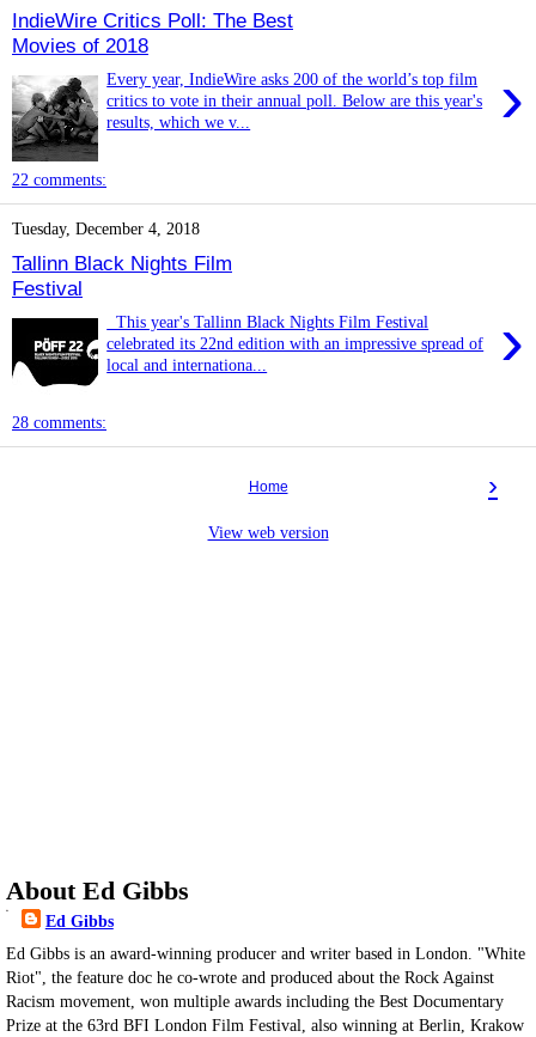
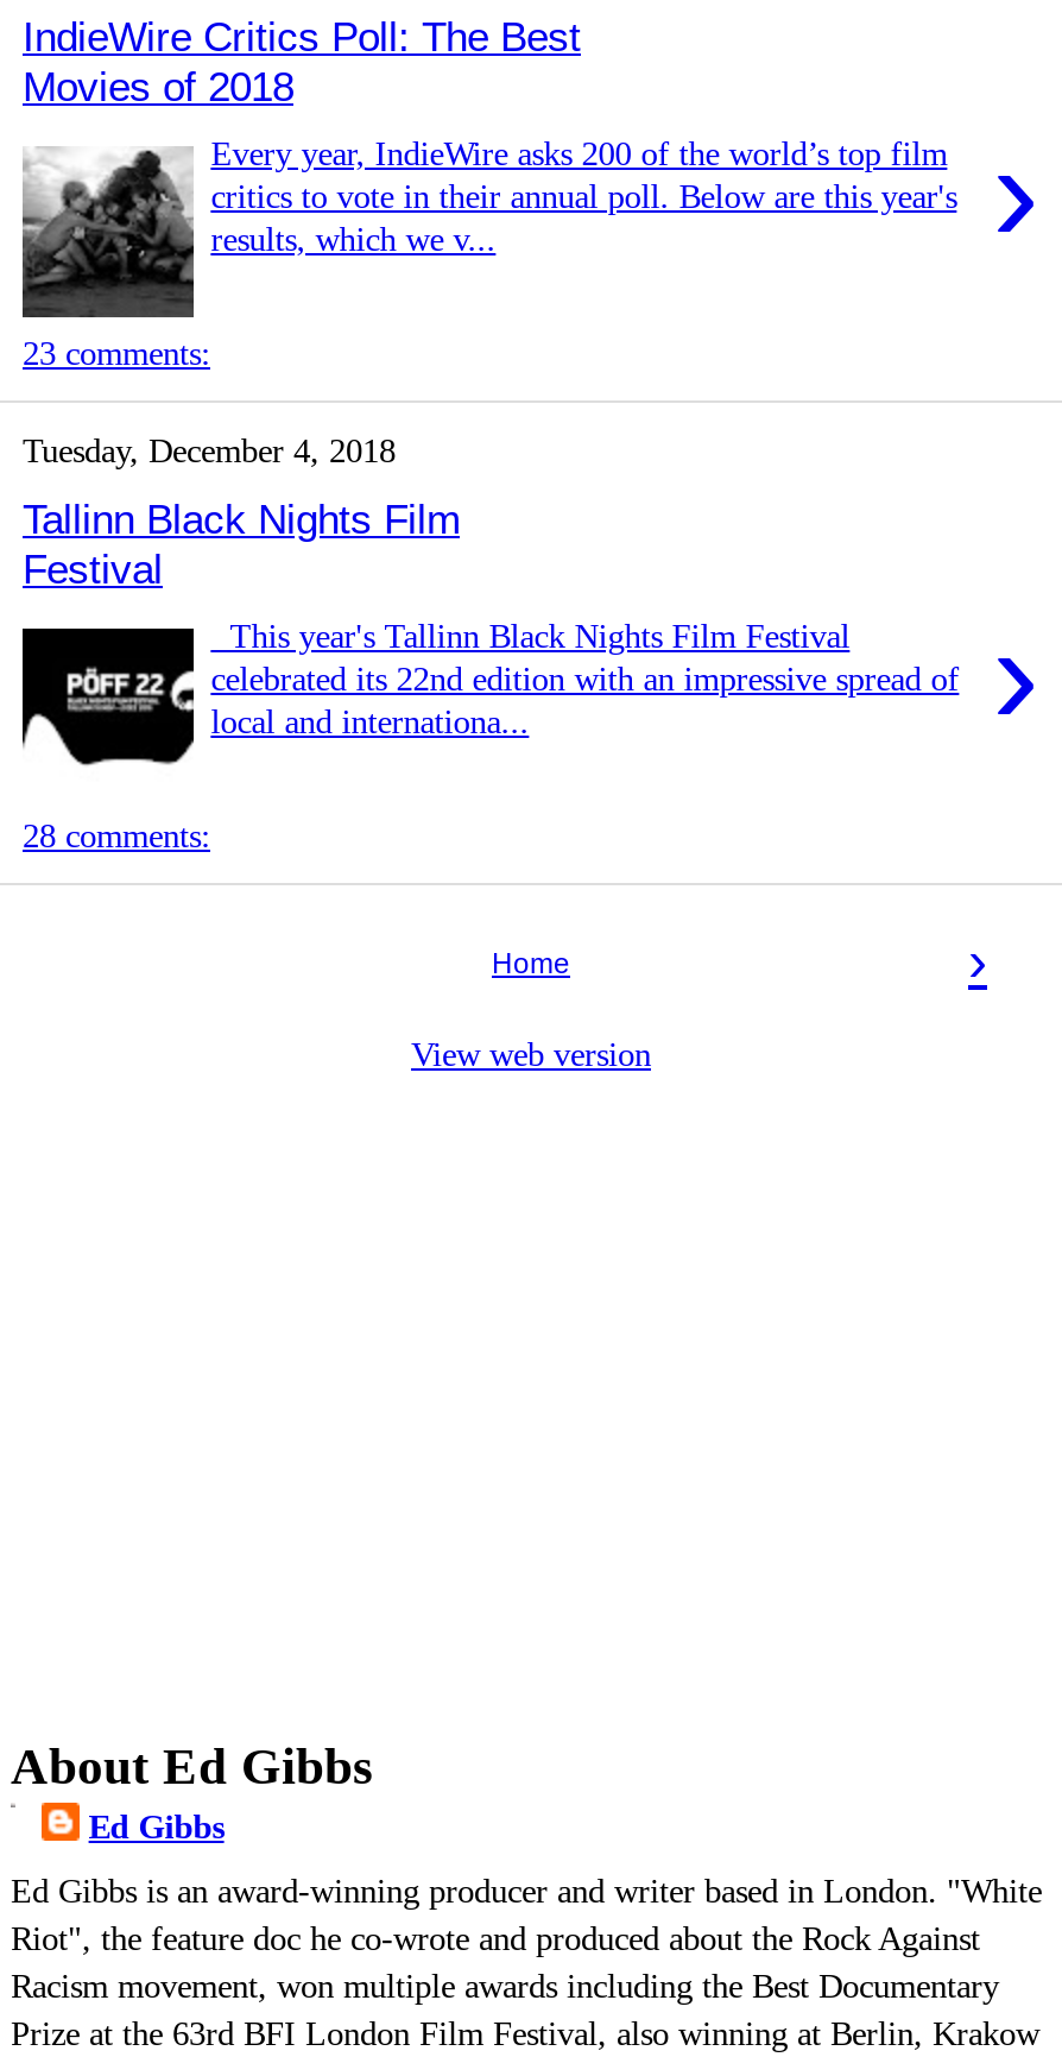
- 22 comments:
+ 23 comments:
